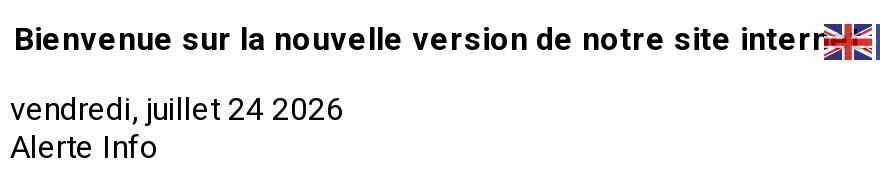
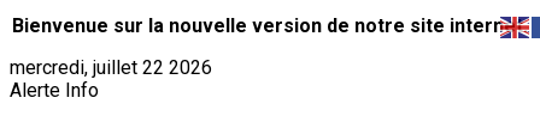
- vendredi, juillet 24 2026
+ mercredi, juillet 22 2026
